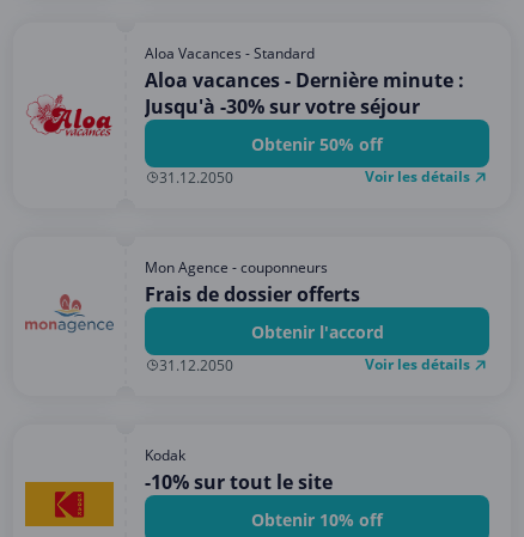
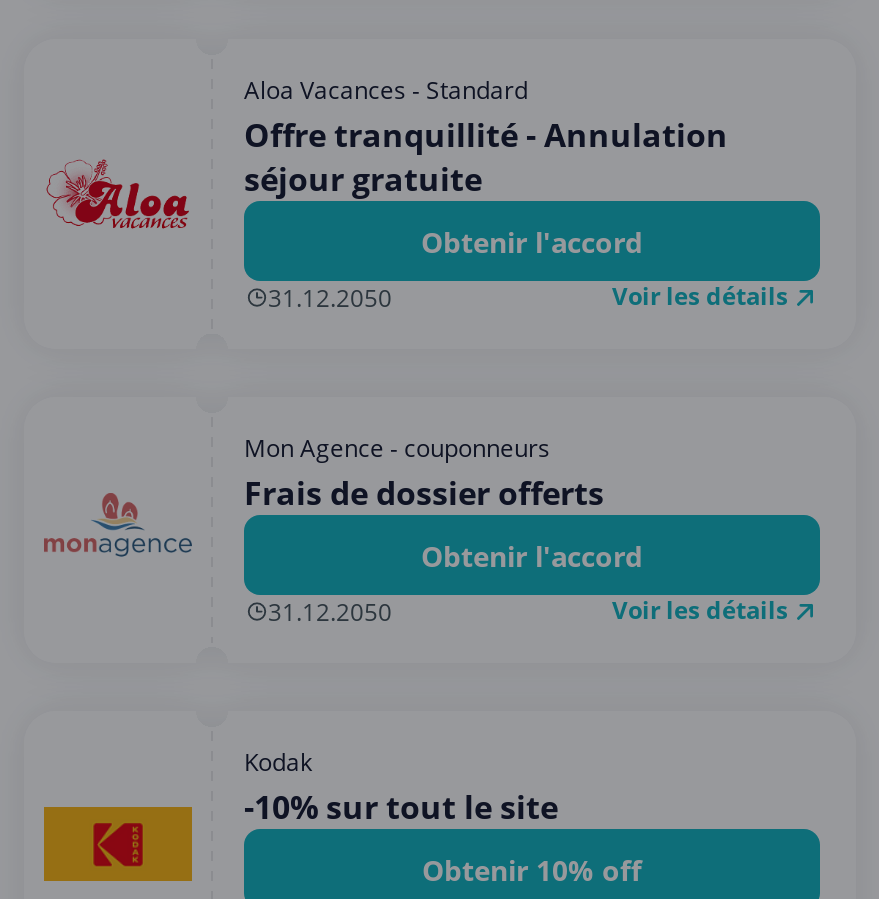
- Aloa vacances - Dernière minute :
- Jusqu'à -30% sur votre séjour
+ Offre tranquillité - Annulation
+ séjour gratuite

- Obtenir 50% off
+ Obtenir l'accord
